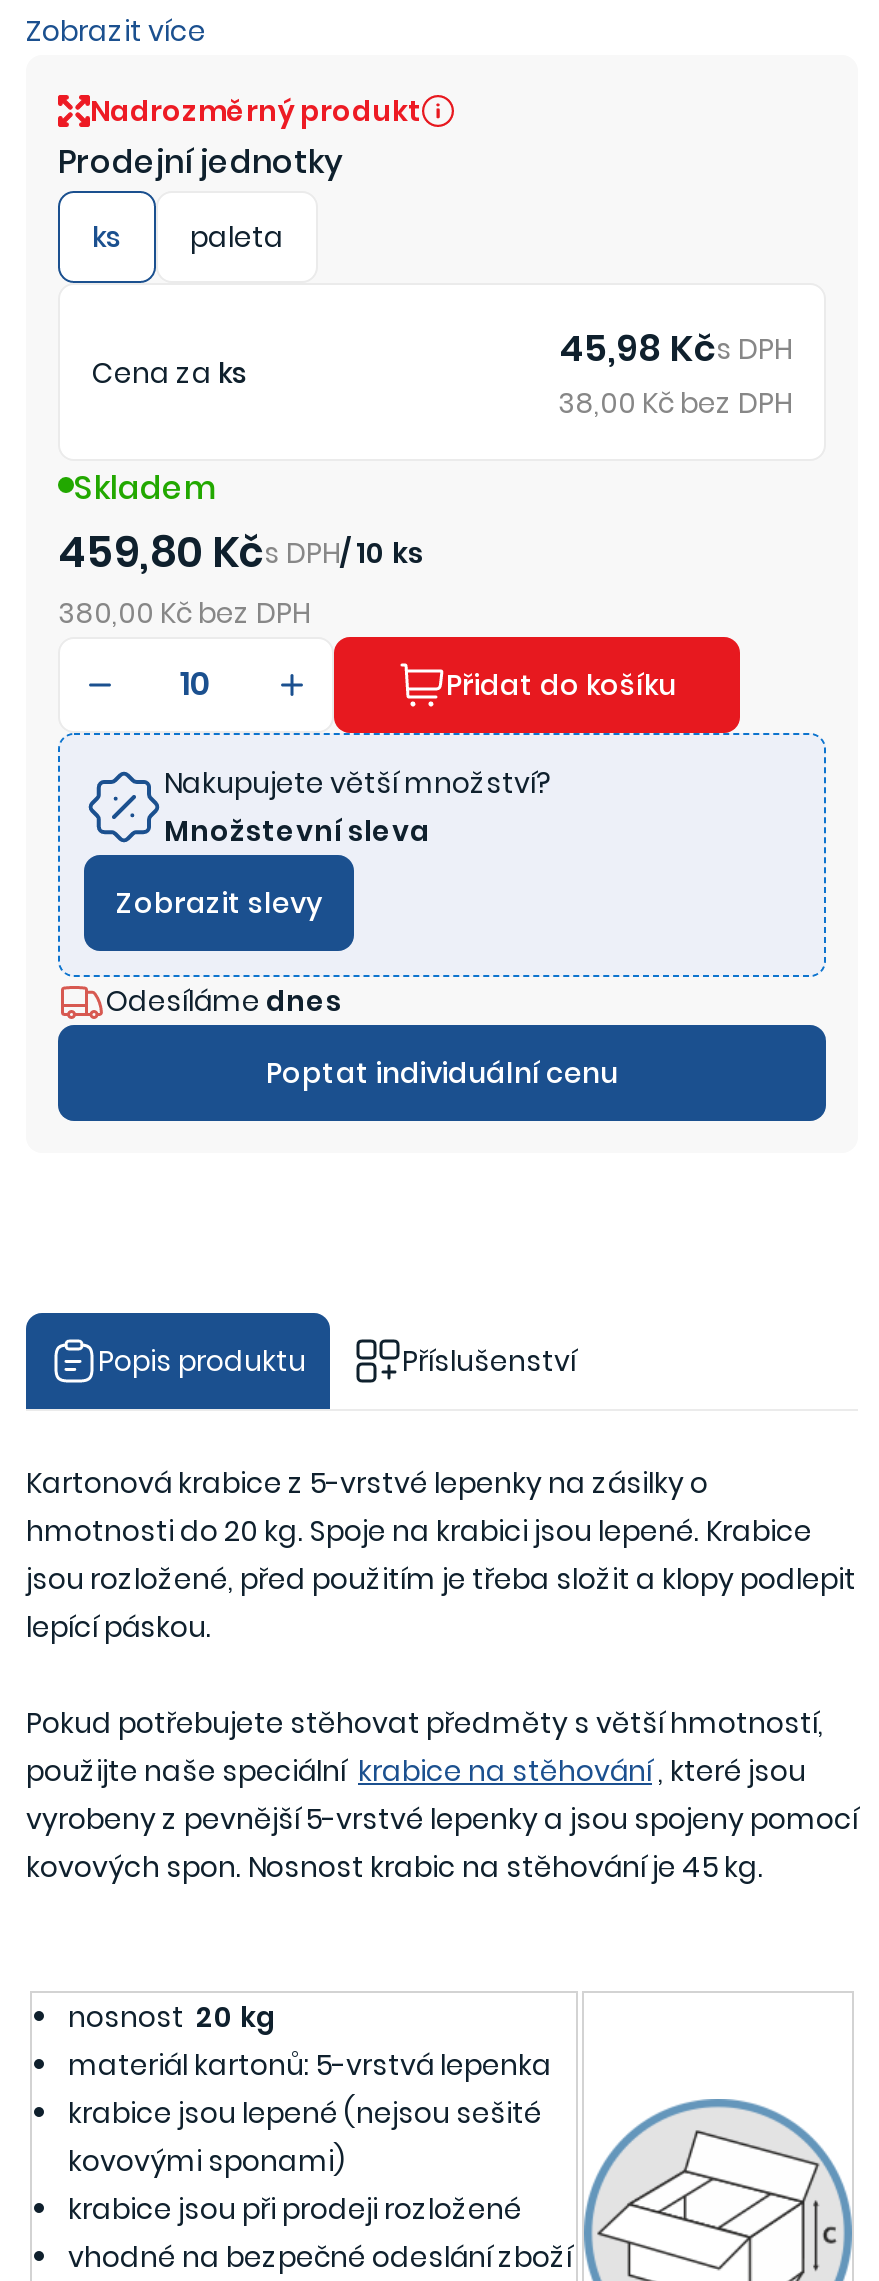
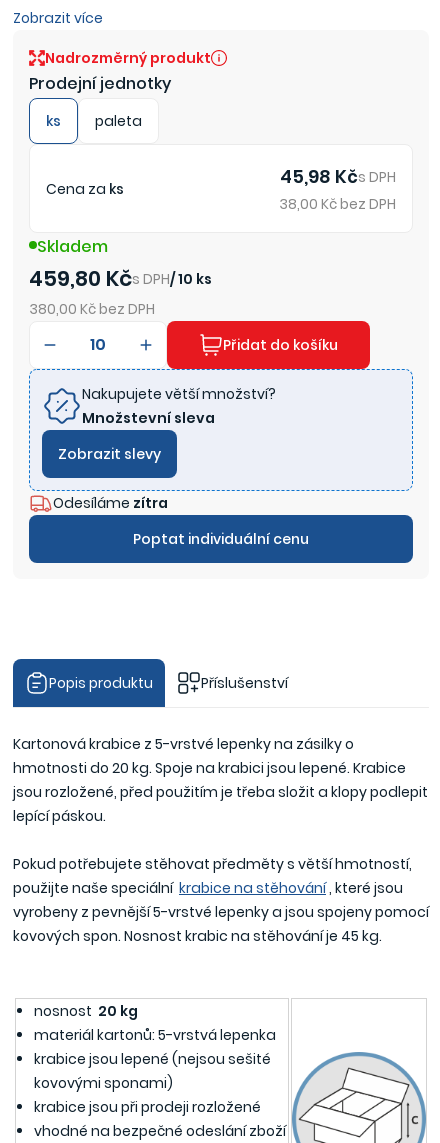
- Odesíláme dnes
+ Odesíláme zítra
